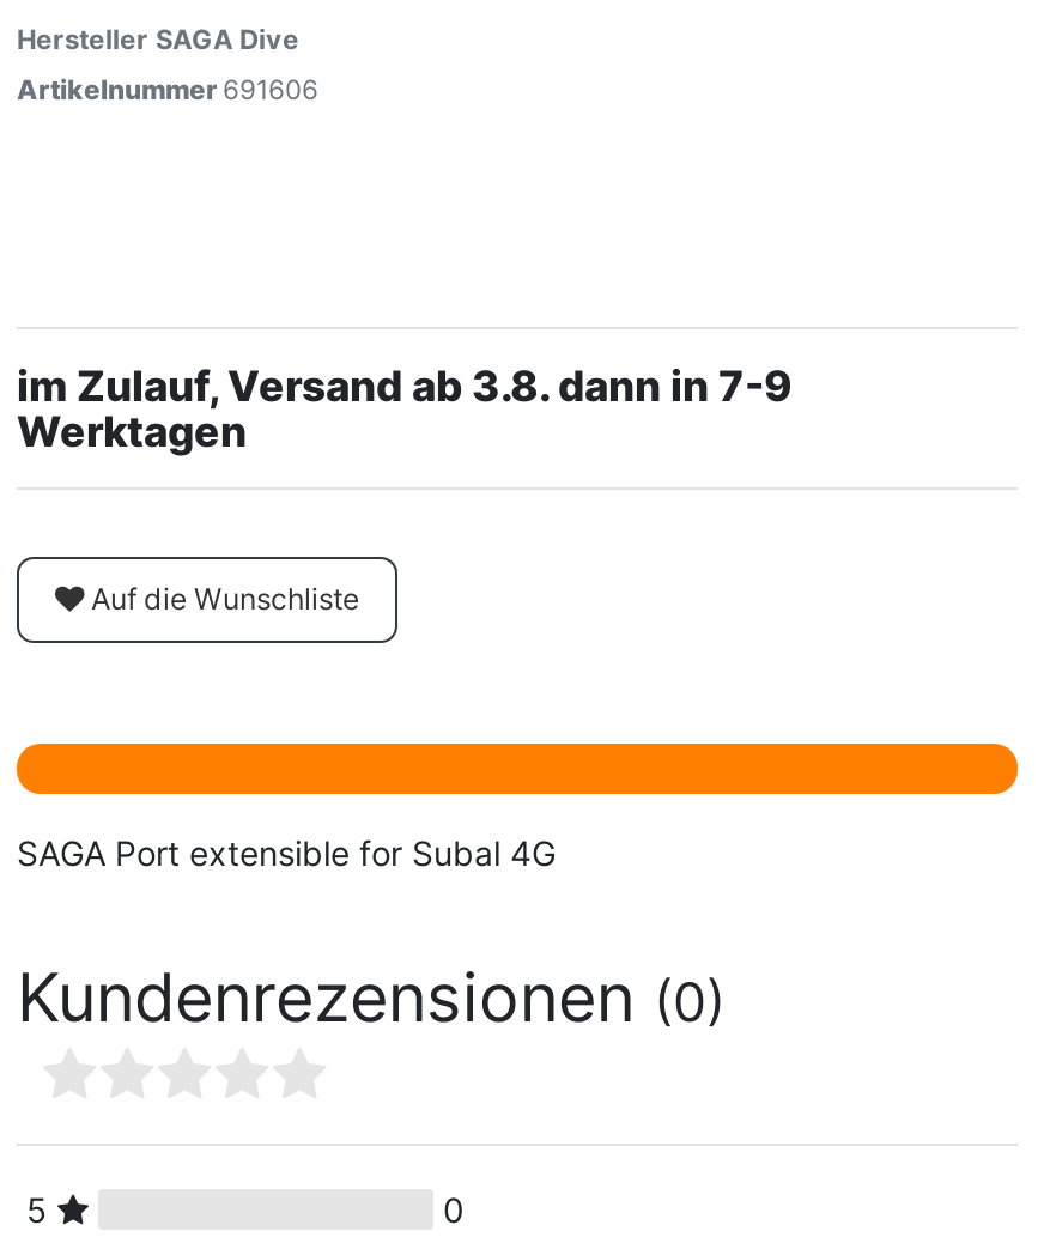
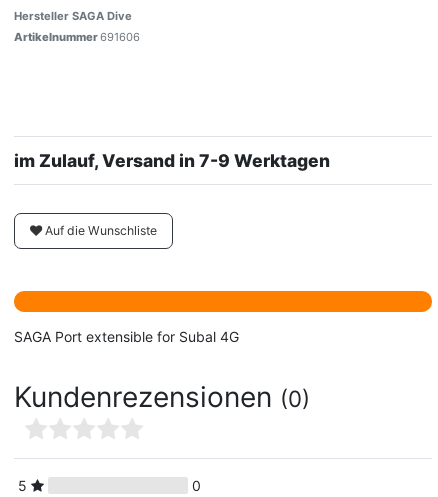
- im Zulauf, Versand ab 3.8. dann in 7-9
- Werktagen
+ im Zulauf, Versand in 7-9 Werktagen
